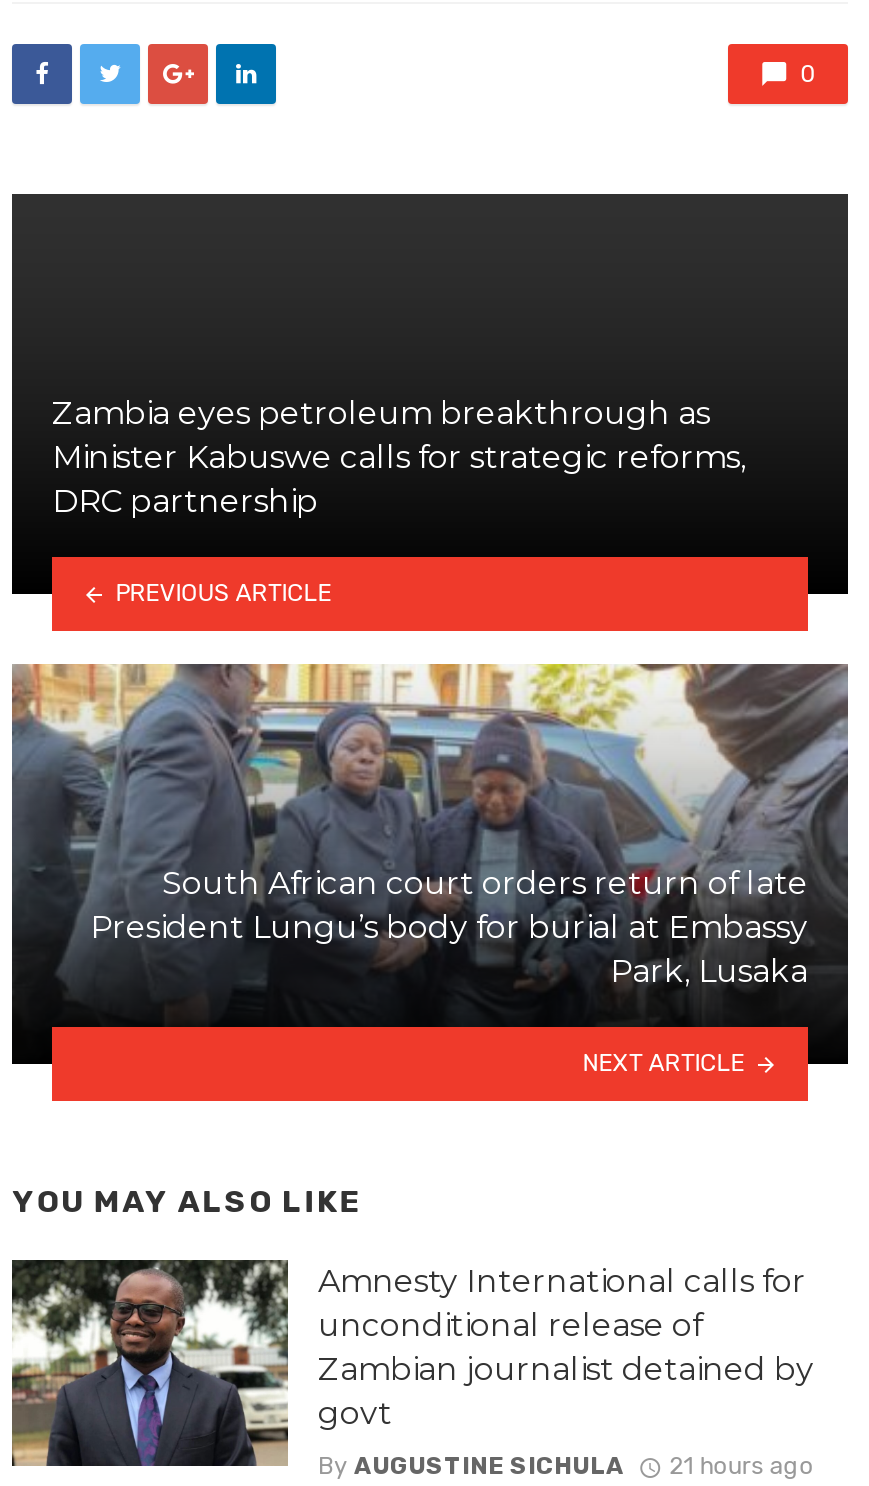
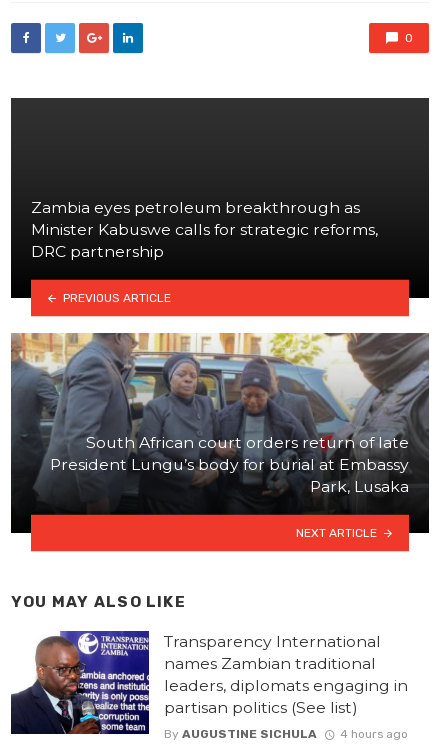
- [image]
- Amnesty International calls for
- unconditional release of
- Zambian journalist detained by
- govt
+ [image]
+ Transparency International
+ names Zambian traditional
+ leaders, diplomats engaging in
+ partisan politics (See list)

- By AUGUSTINE SICHULA 21 hours ago
+ By AUGUSTINE SICHULA 4 hours ago
